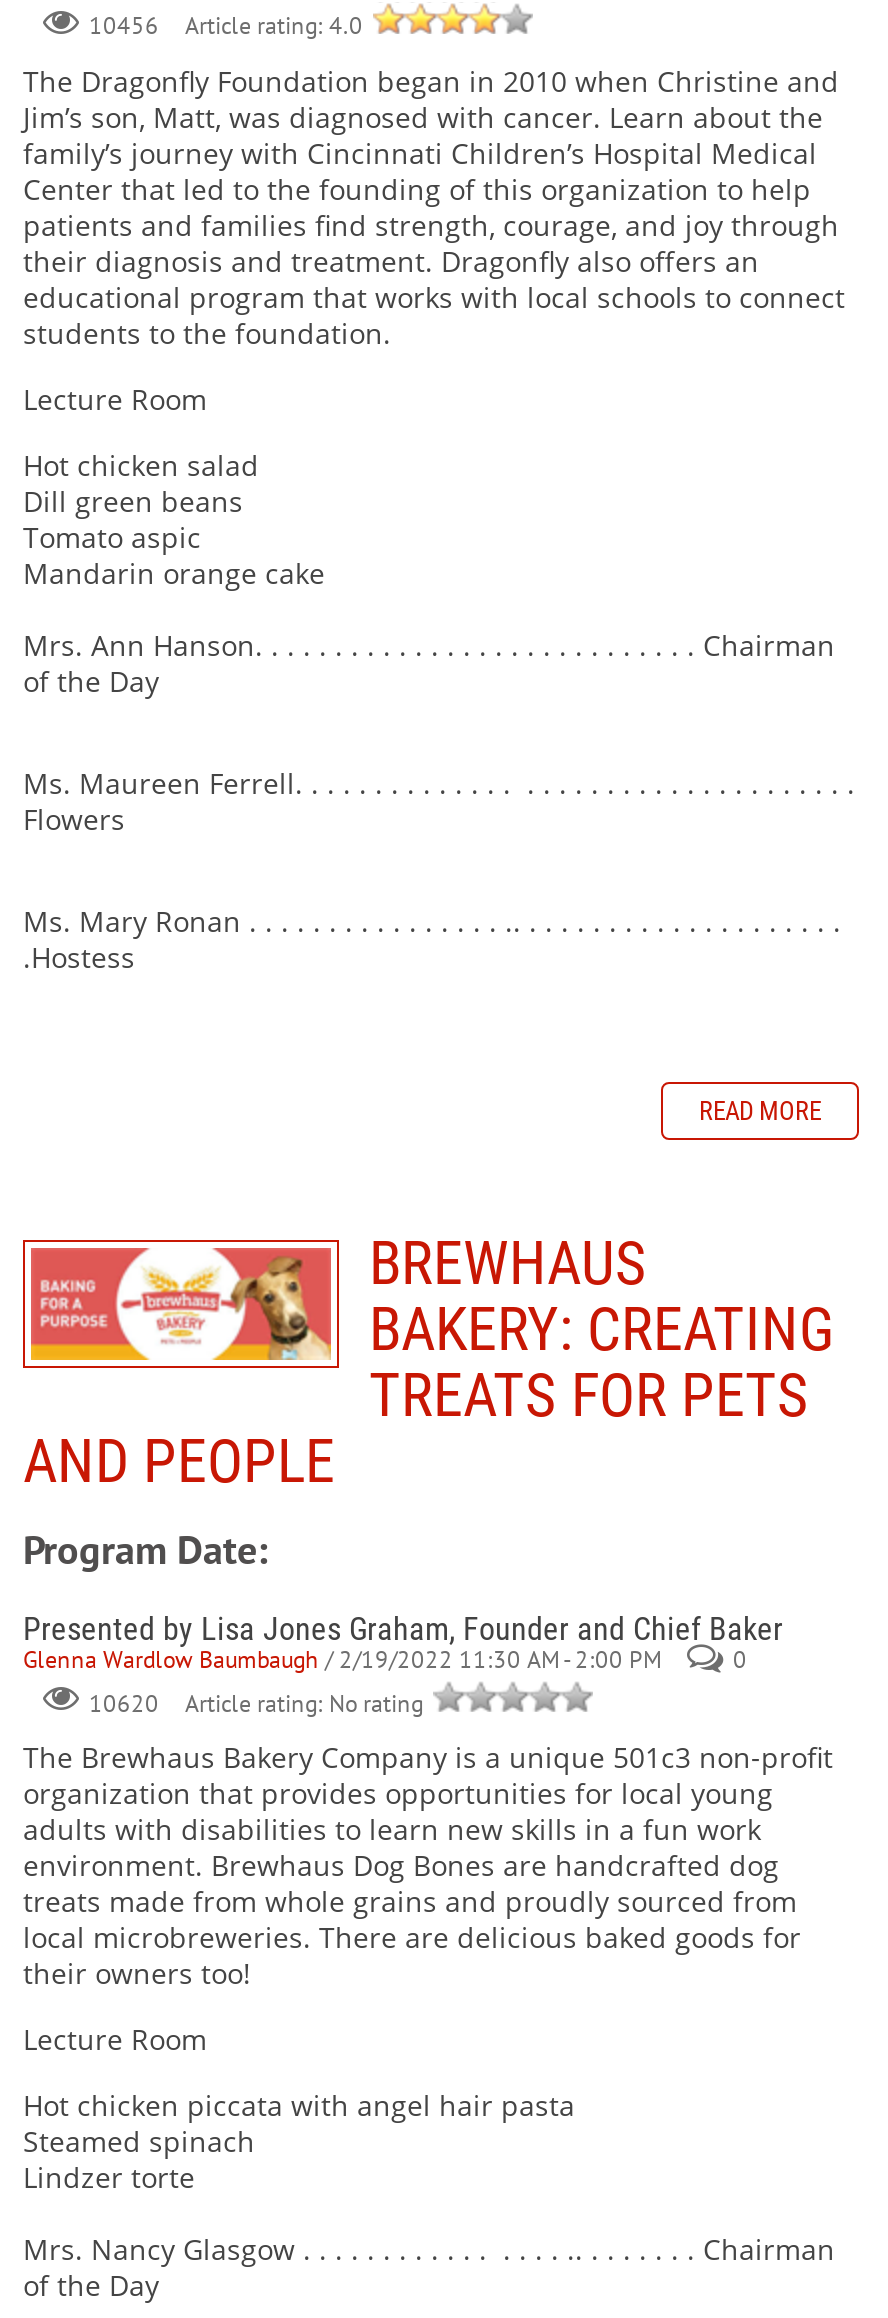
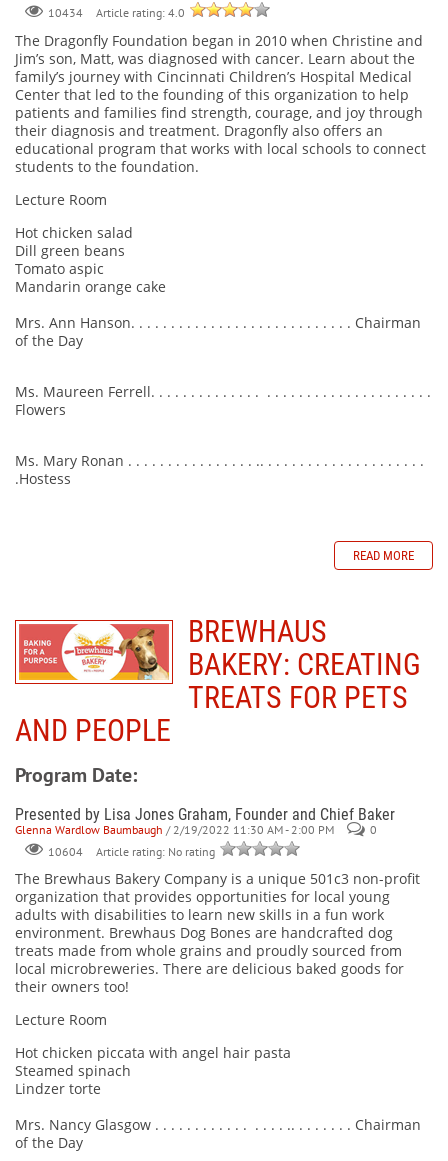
- 10456 Article rating: 4.0
+ 10434 Article rating: 4.0

- 10620 Article rating: No rating
+ 10604 Article rating: No rating
